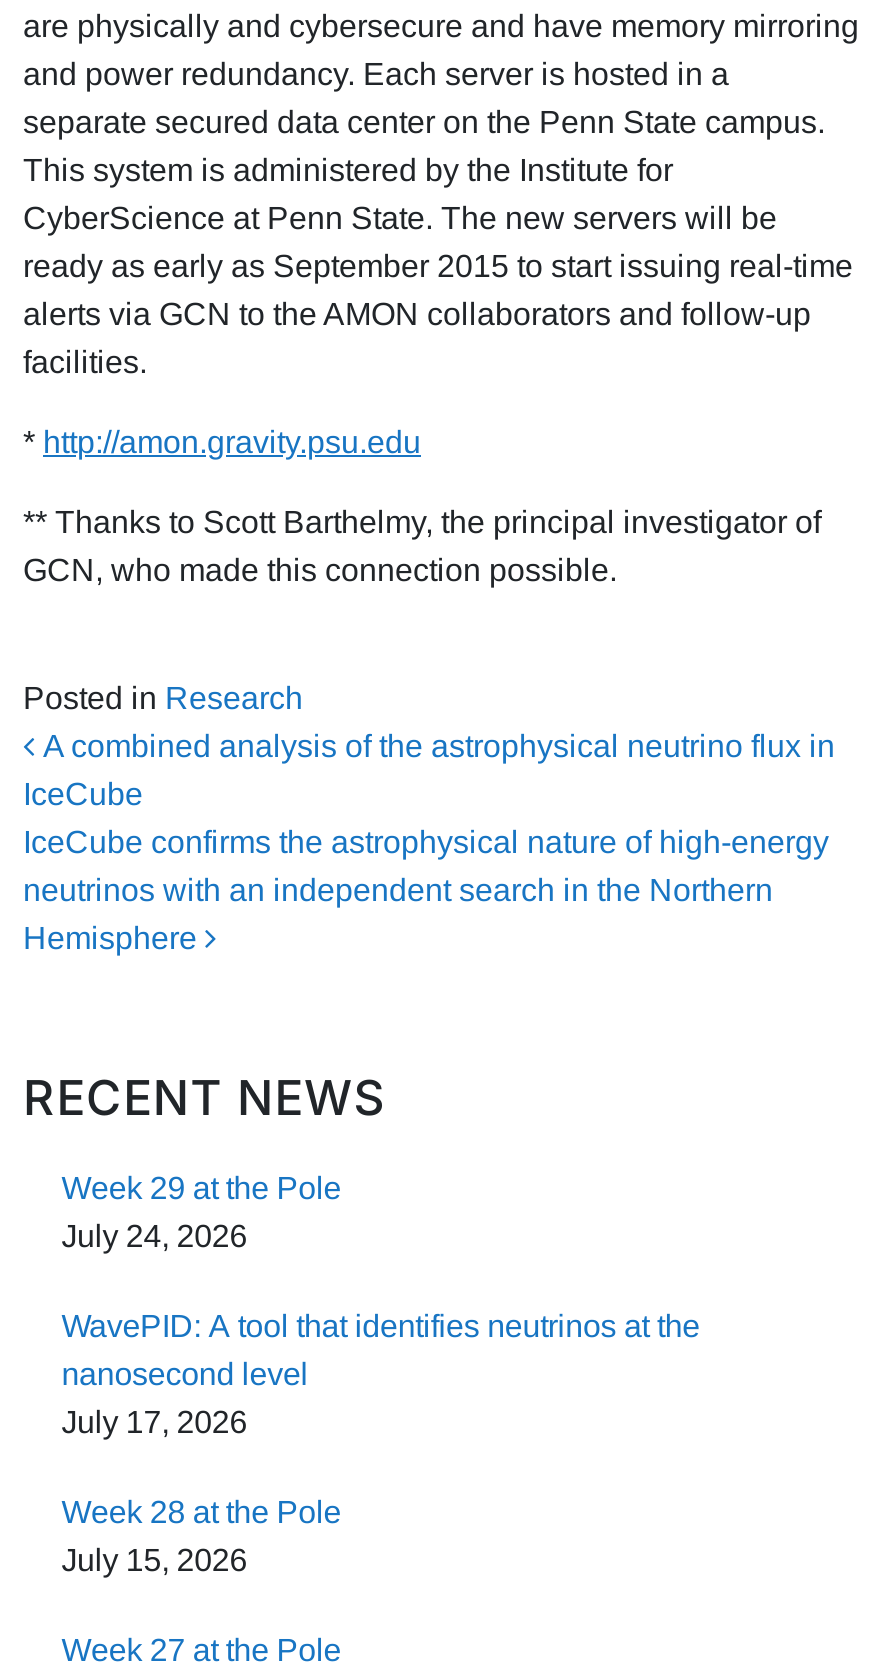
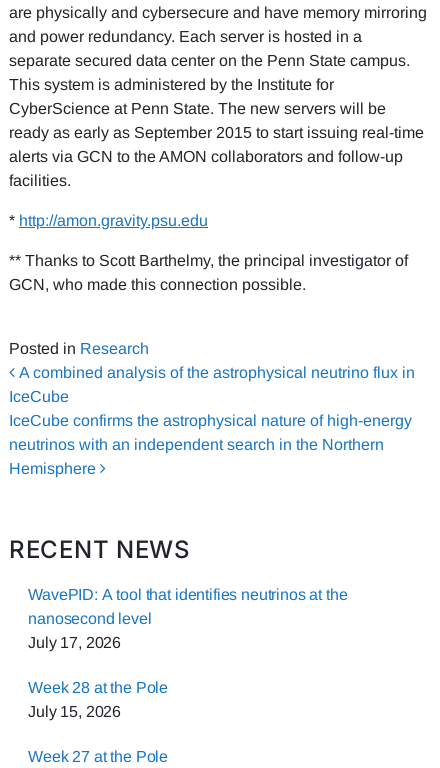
- Week 29 at the Pole
- July 24, 2026
